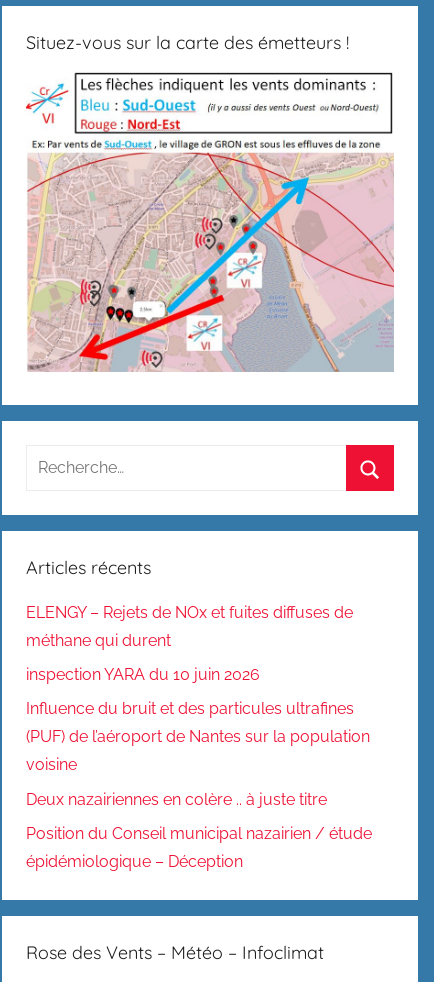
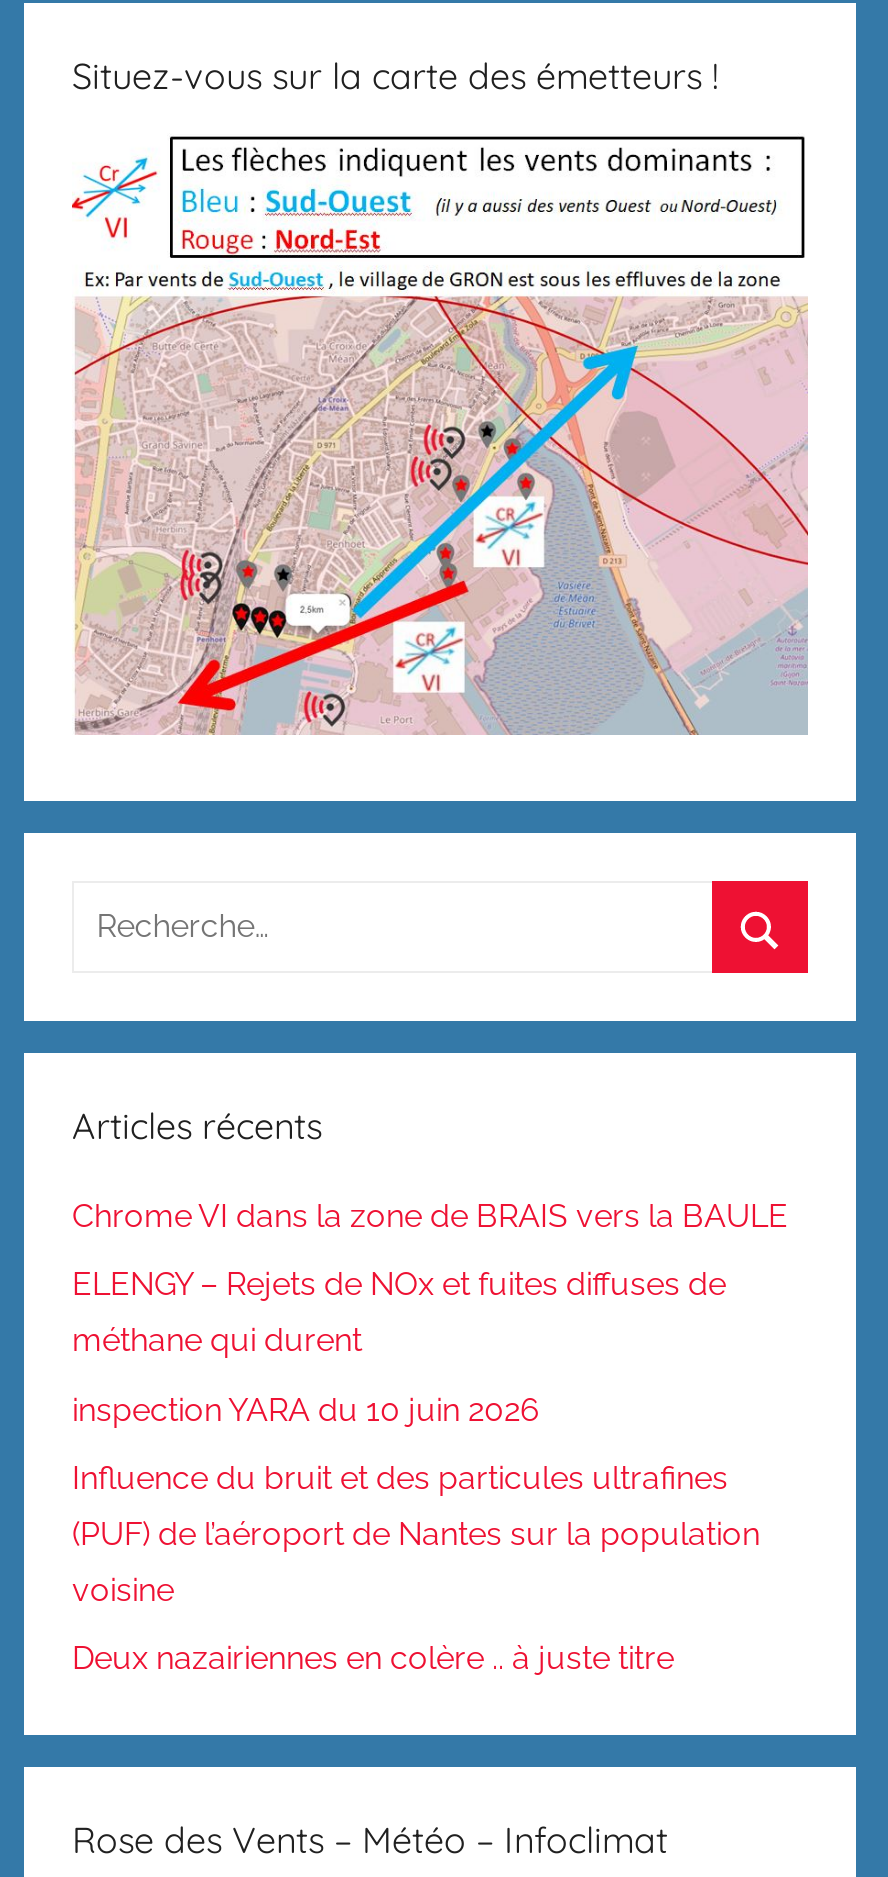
+ Chrome VI dans la zone de BRAIS vers la BAULE

moved down: ELENGY – Rejets de NOx et fuites diffuses de | méthane qui durent | inspection YARA du 10 juin 2026 | Influence du bruit et des particules ultrafines | (PUF) de l’aéroport de Nantes sur la population | voisine | Deux nazairiennes en colère .. à juste titre

- Position du Conseil municipal nazairien / étude
- épidémiologique – Déception
